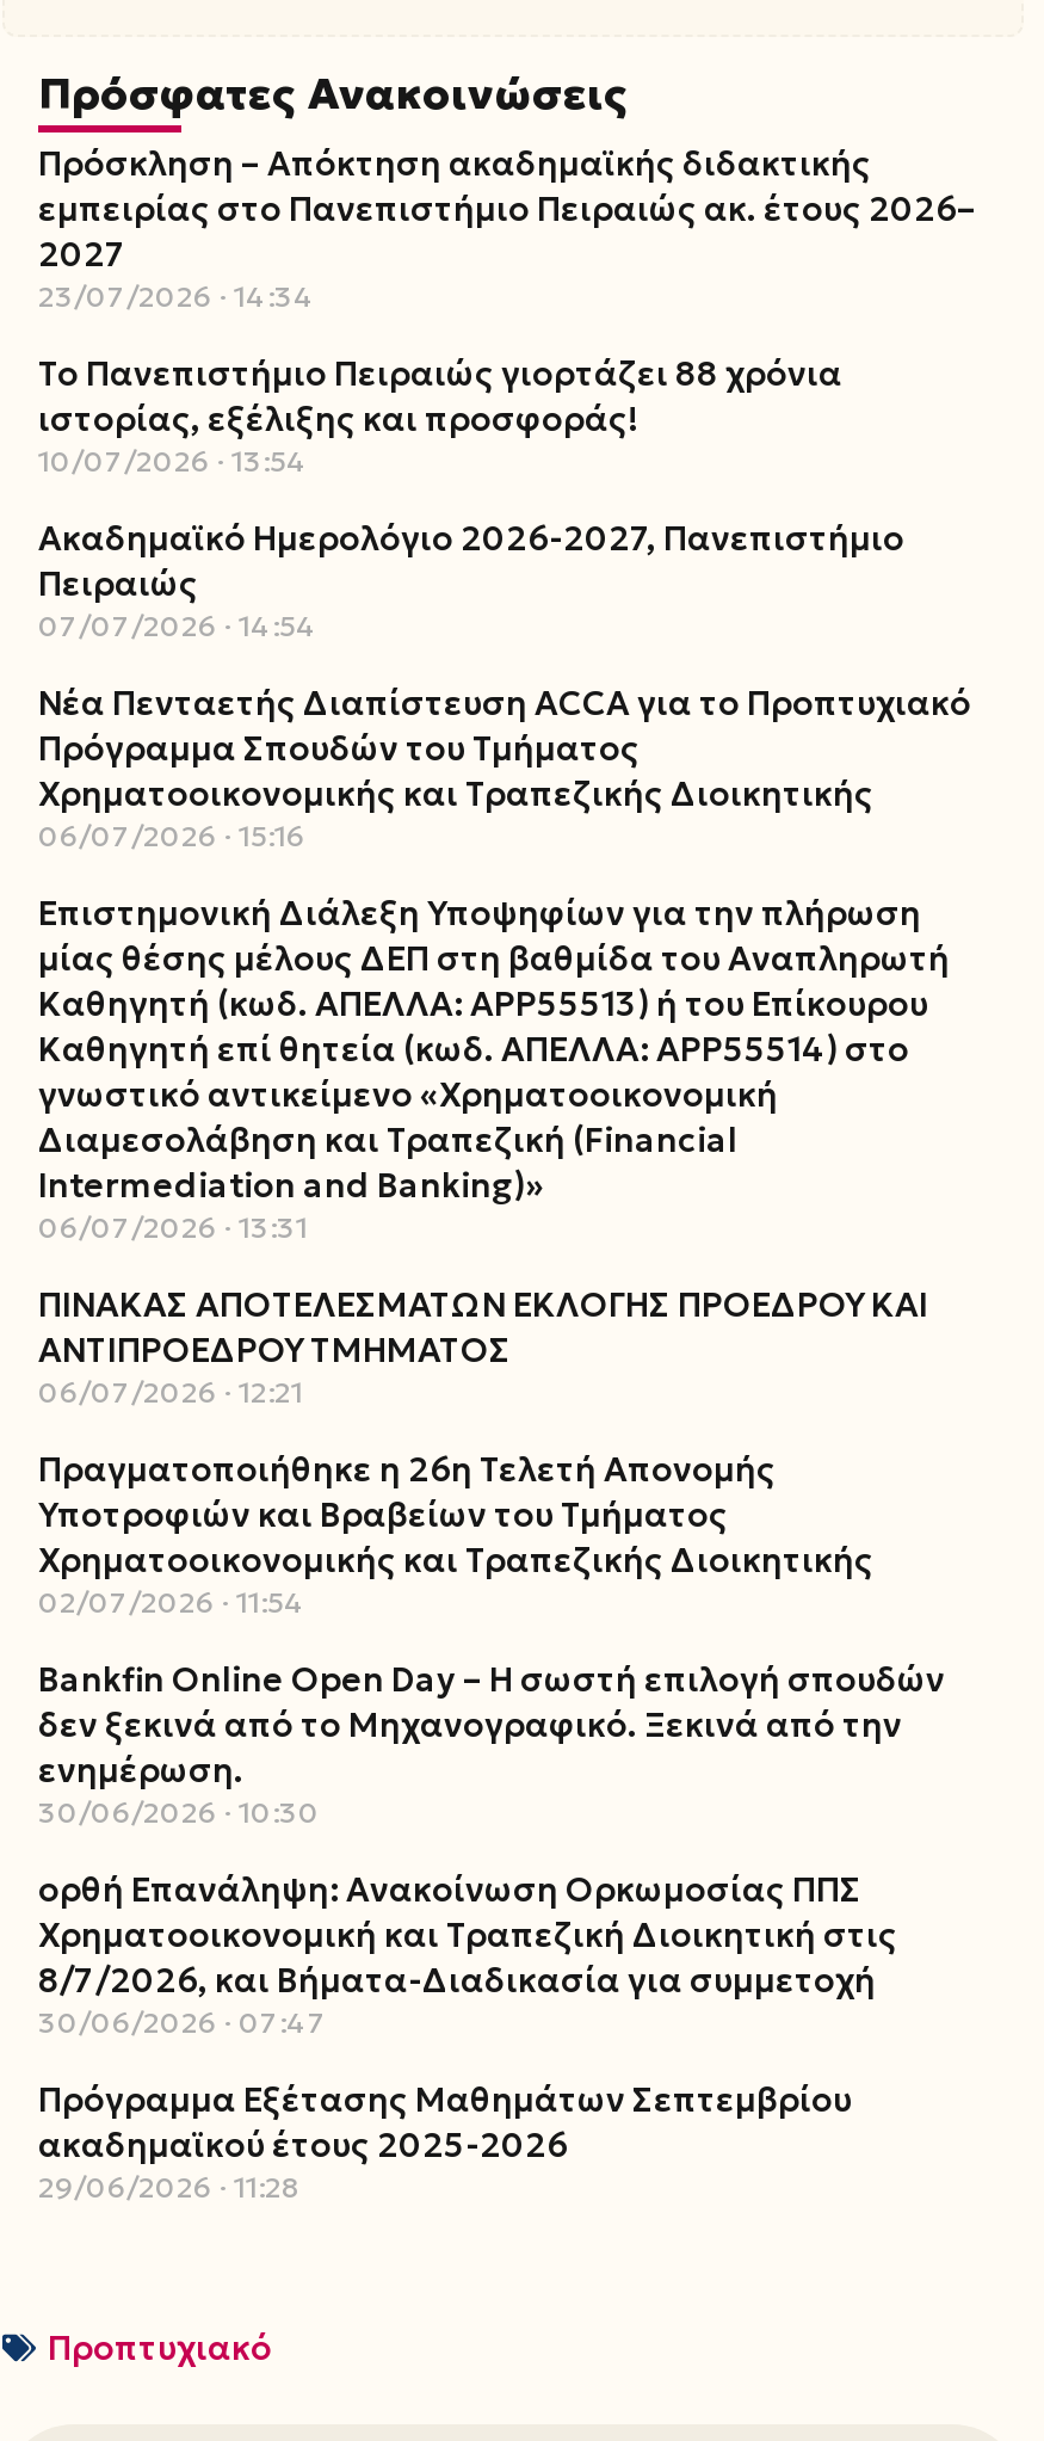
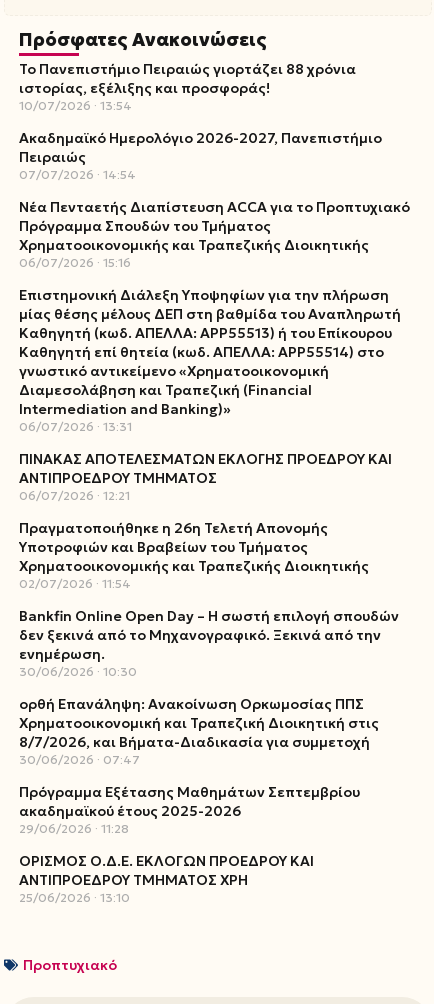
- Πρόσκληση – Απόκτηση ακαδημαϊκής διδακτικής
- εμπειρίας στο Πανεπιστήμιο Πειραιώς ακ. έτους 2026–
- 2027
- 23/07/2026 14:34

moved up: Το Πανεπιστήμιο Πειραιώς γιορτάζει 88 χρόνια | ιστορίας, εξέλιξης και προσφοράς! | 10/07/2026 13:54 | ... | ακαδημαϊκού έτους 2025-2026 | 29/06/2026 11:28

+ ΟΡΙΣΜΟΣ Ο.Δ.Ε. ΕΚΛΟΓΩΝ ΠΡΟΕΔΡΟΥ ΚΑΙ
+ ΑΝΤΙΠΡΟΕΔΡΟΥ ΤΜΗΜΑΤΟΣ ΧΡΗ
+ 25/06/2026 13:10
